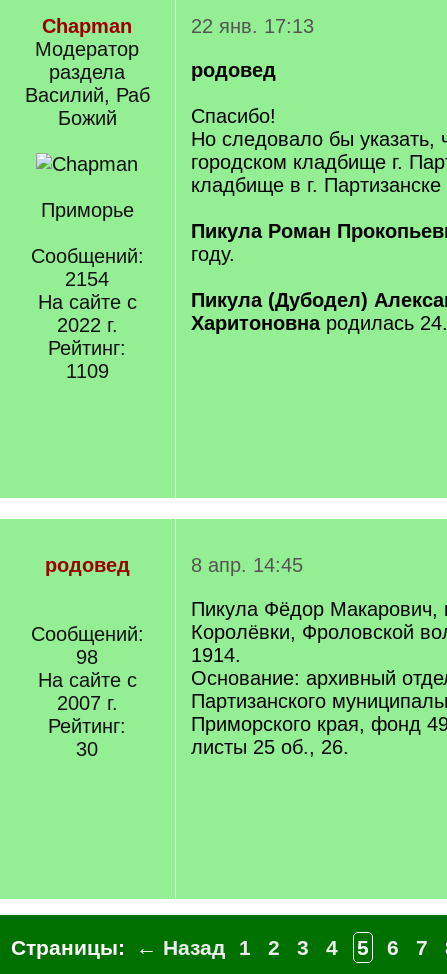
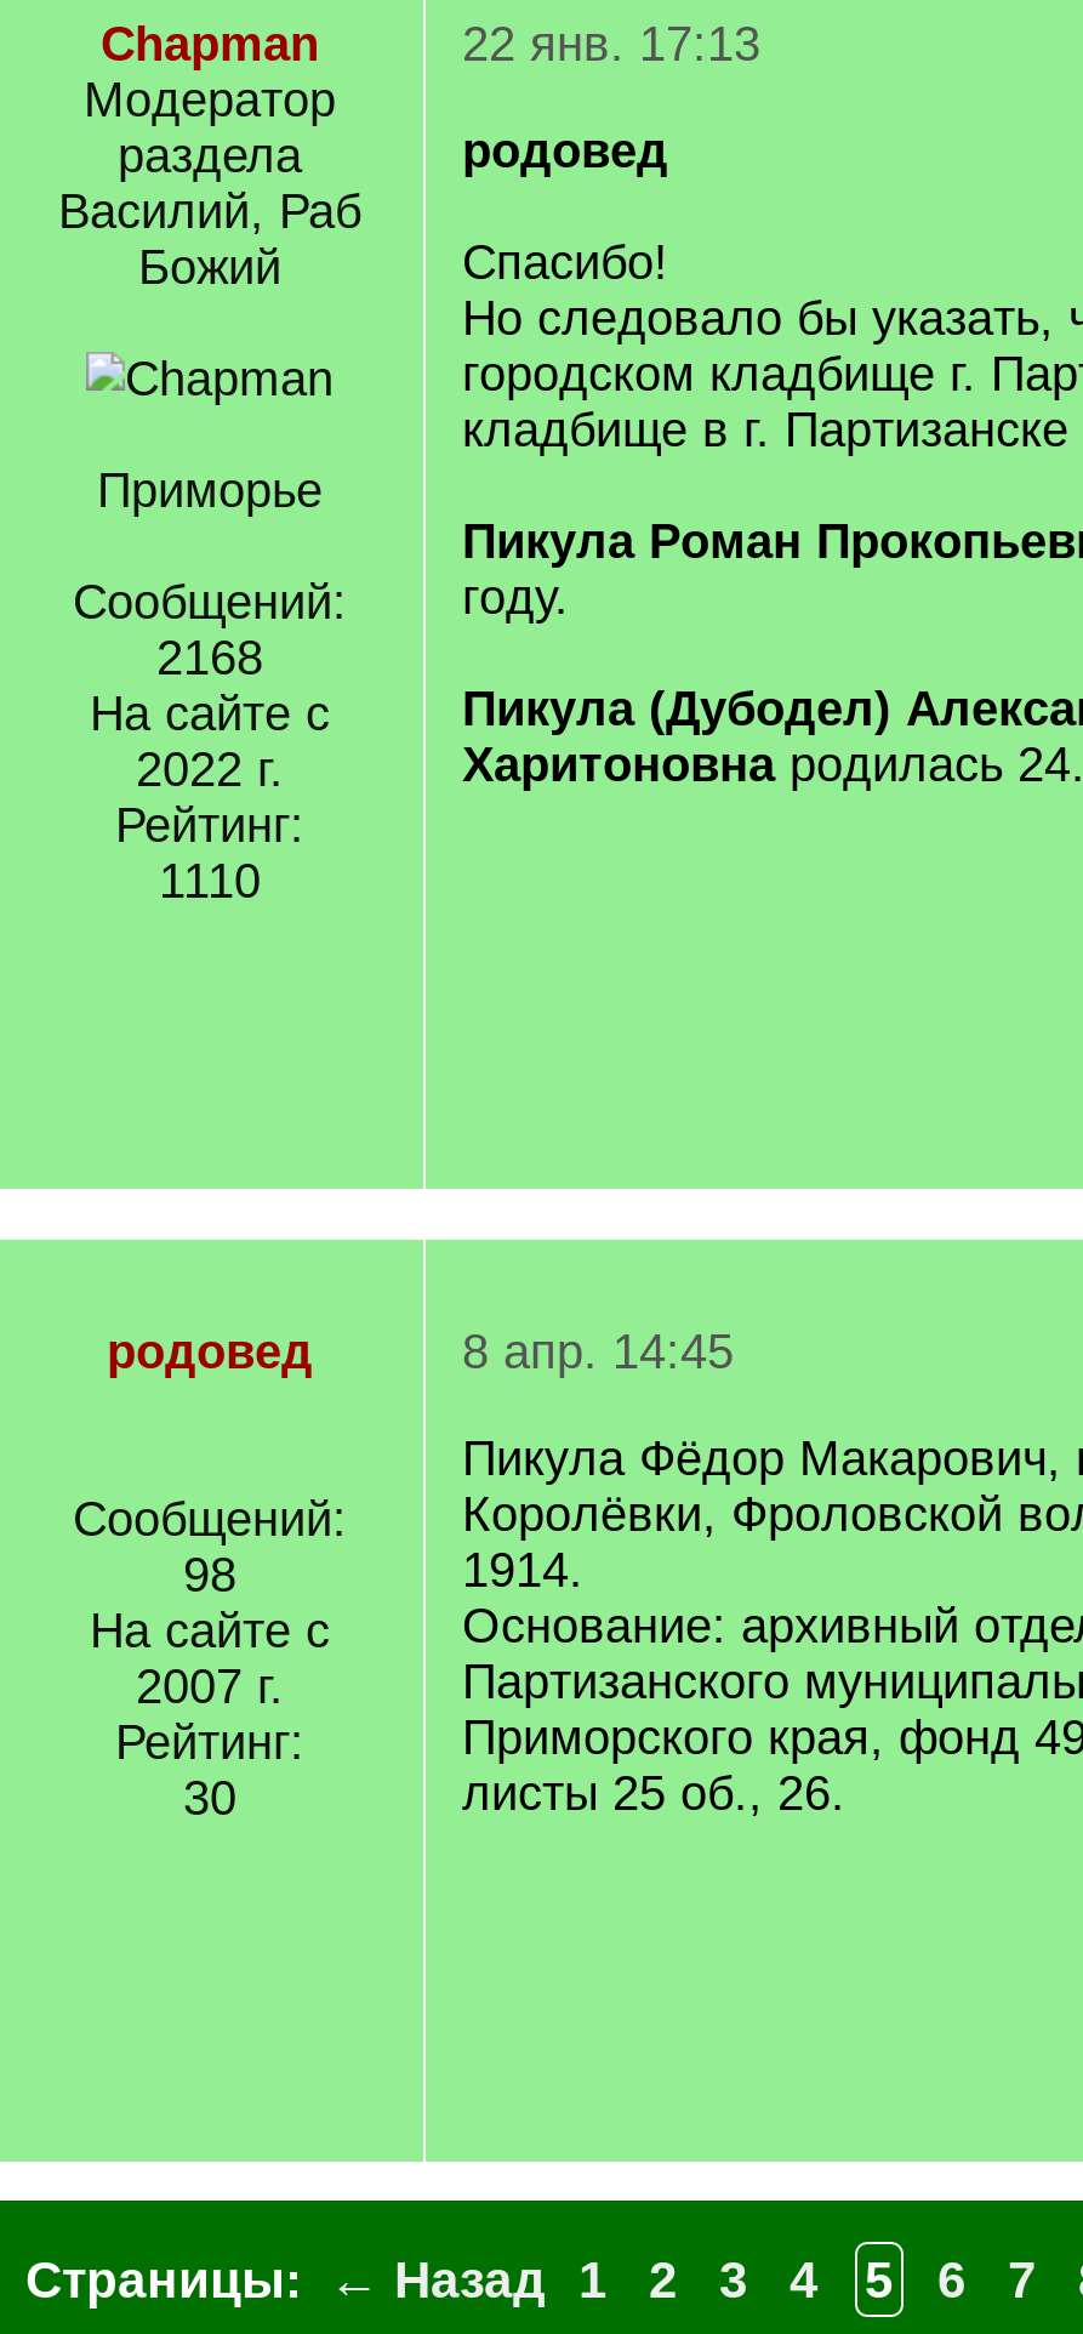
- 2154
+ 2168

- 1109
+ 1110
